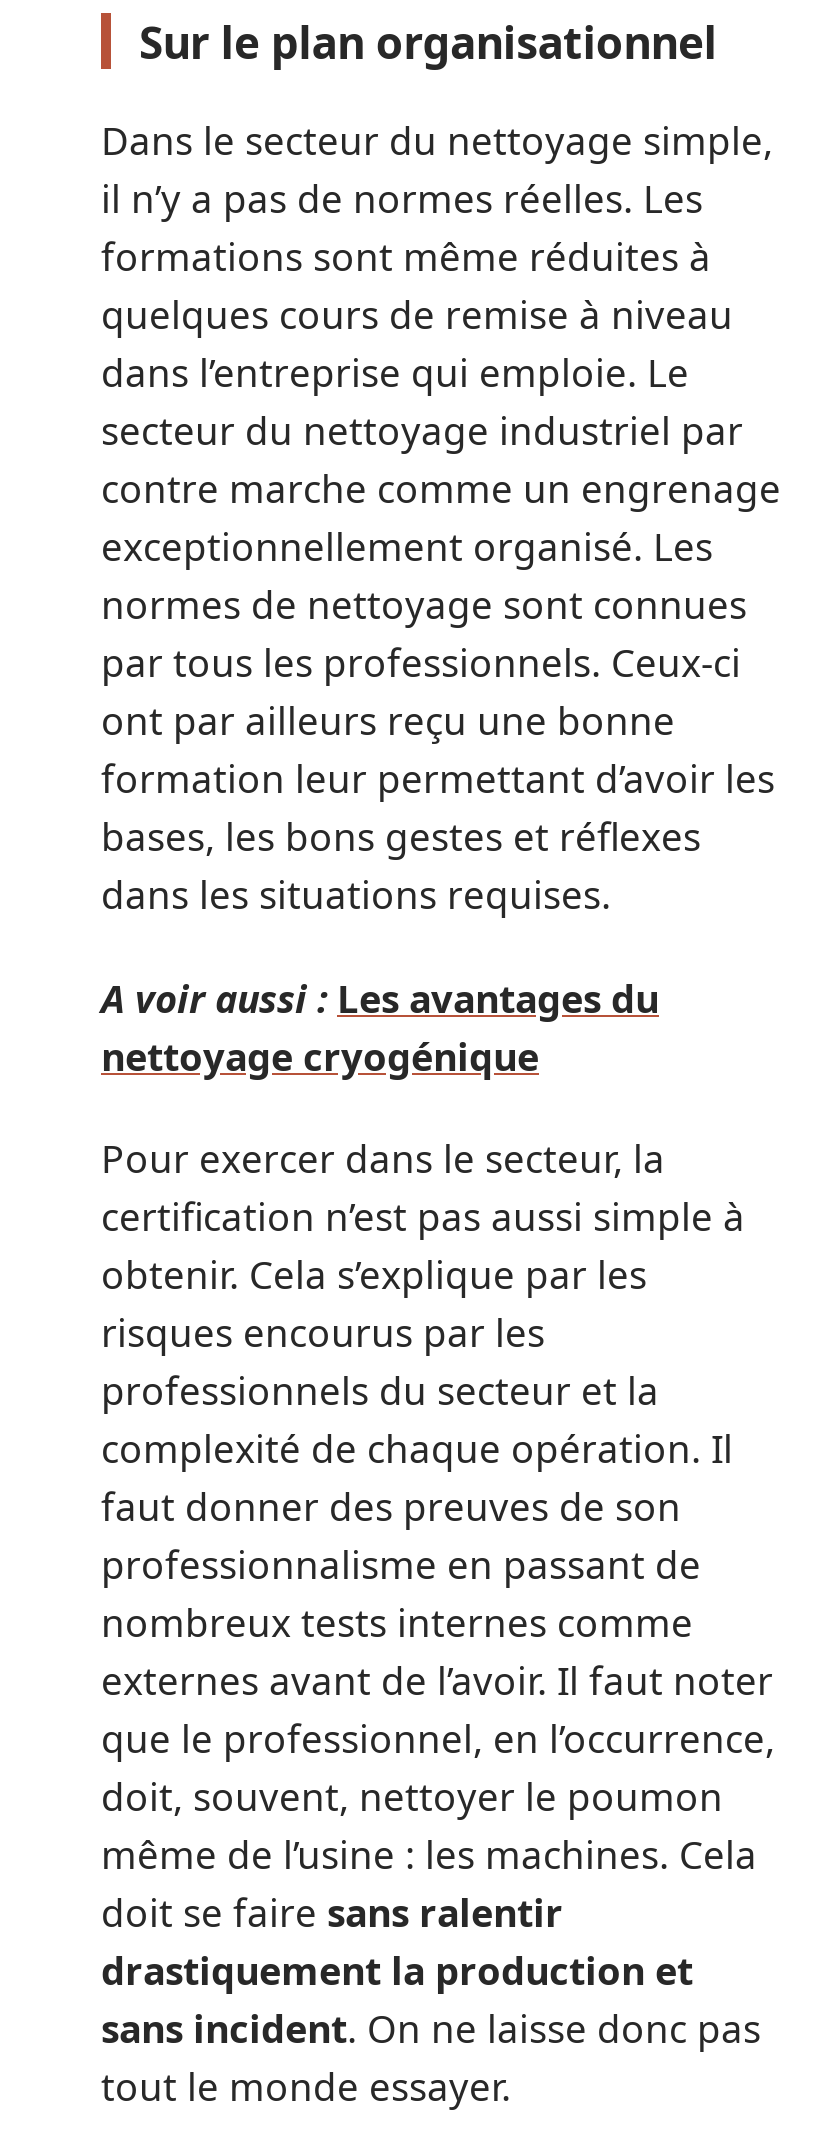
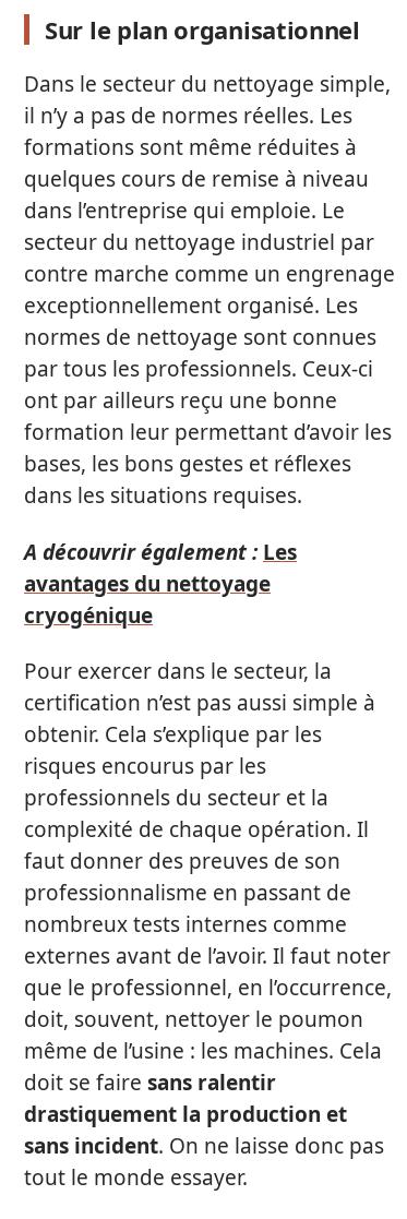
- A voir aussi : Les avantages du
- nettoyage cryogénique
+ A découvrir également : Les
+ avantages du nettoyage
+ cryogénique
